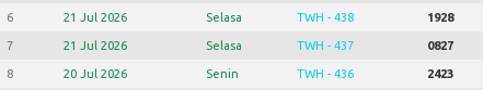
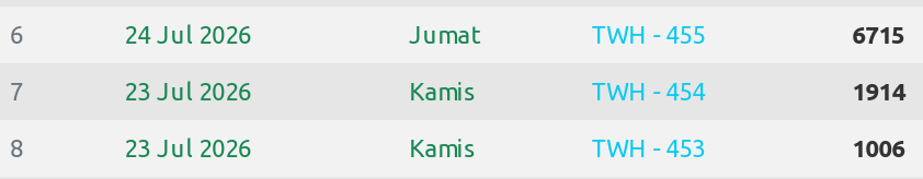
- 21 Jul 2026
- Selasa
- TWH - 438
- 1928
+ 24 Jul 2026
+ Jumat
+ TWH - 455
+ 6715

- 21 Jul 2026
- Selasa
- TWH - 437
- 0827
+ 23 Jul 2026
+ Kamis
+ TWH - 454
+ 1914

- 20 Jul 2026
- Senin
- TWH - 436
- 2423
+ 23 Jul 2026
+ Kamis
+ TWH - 453
+ 1006
